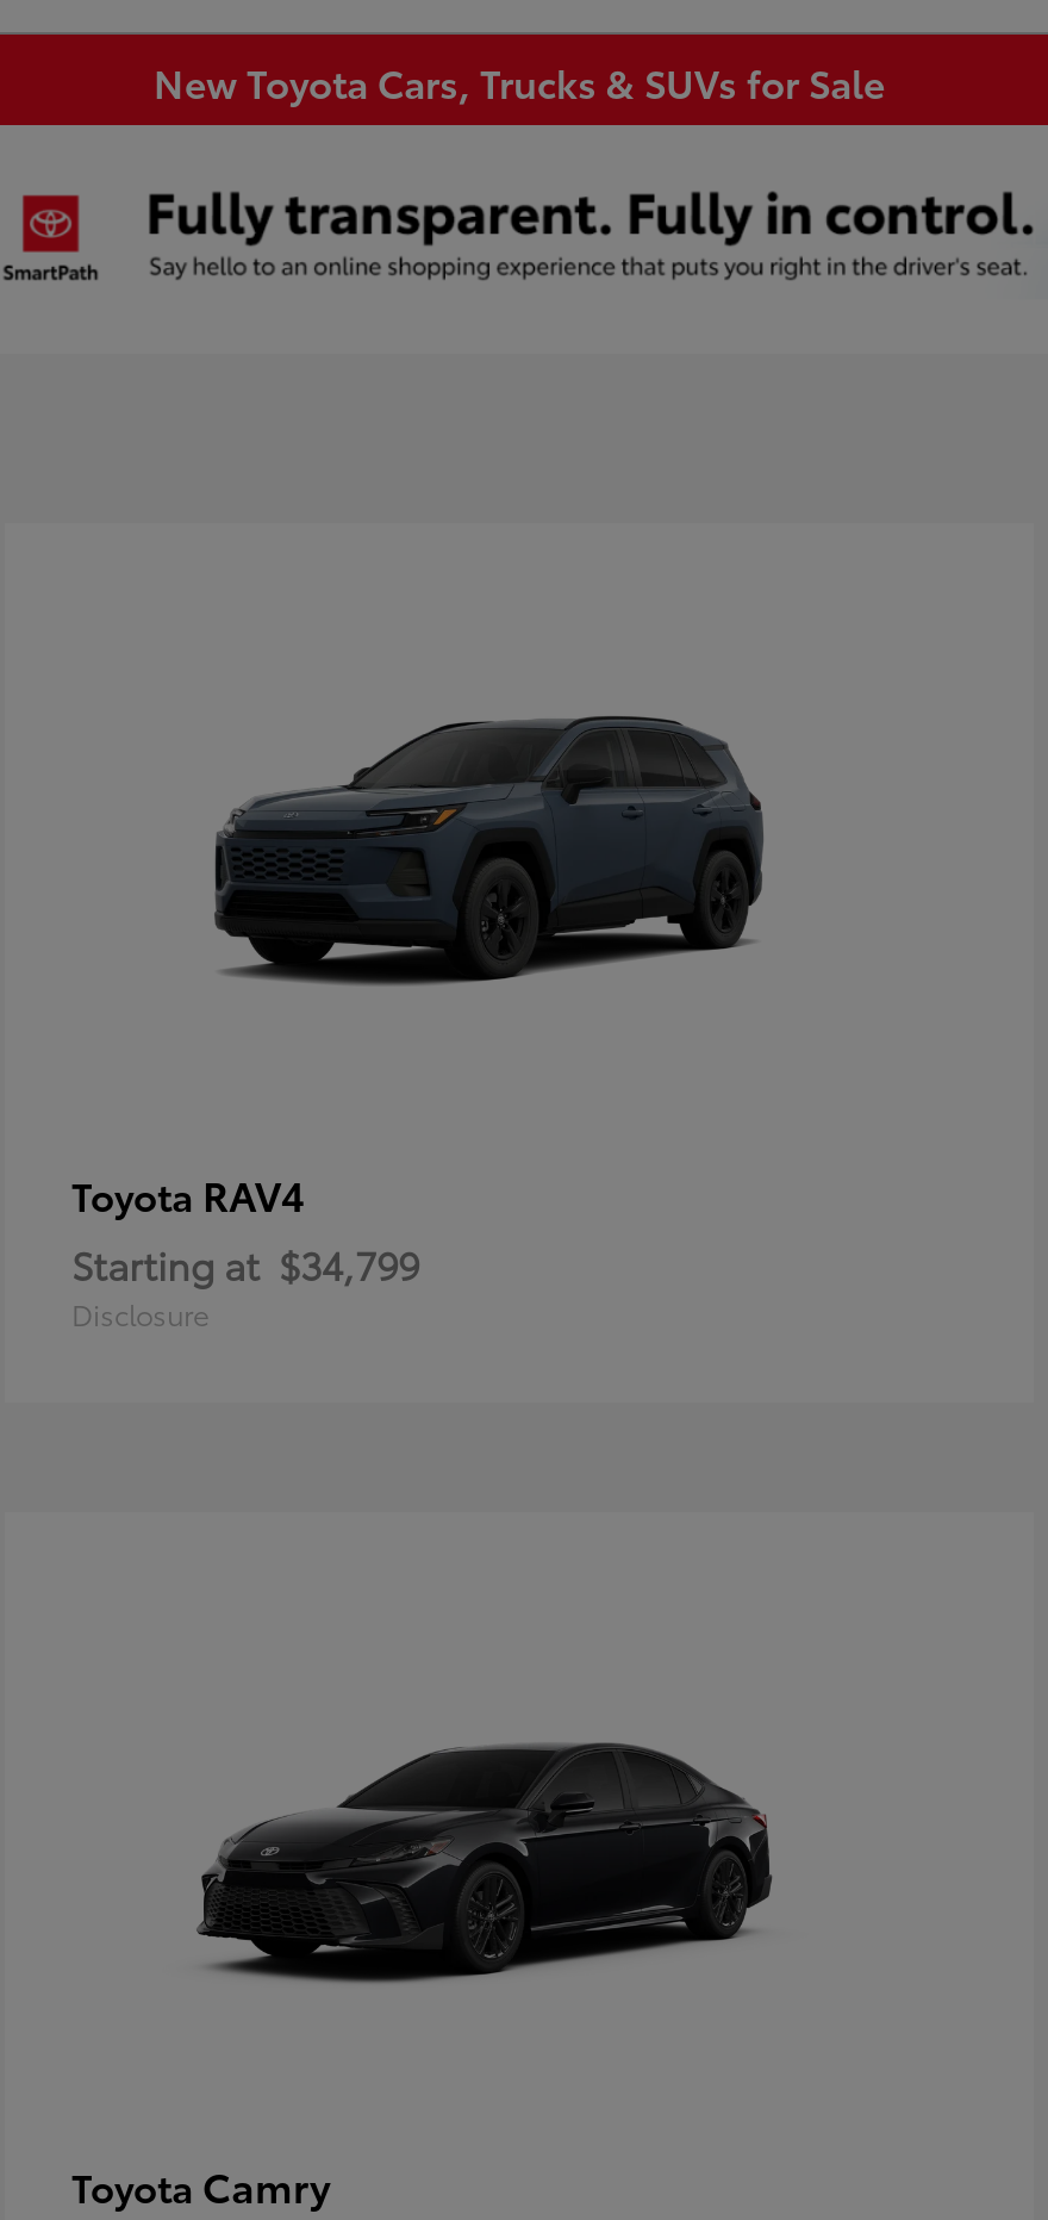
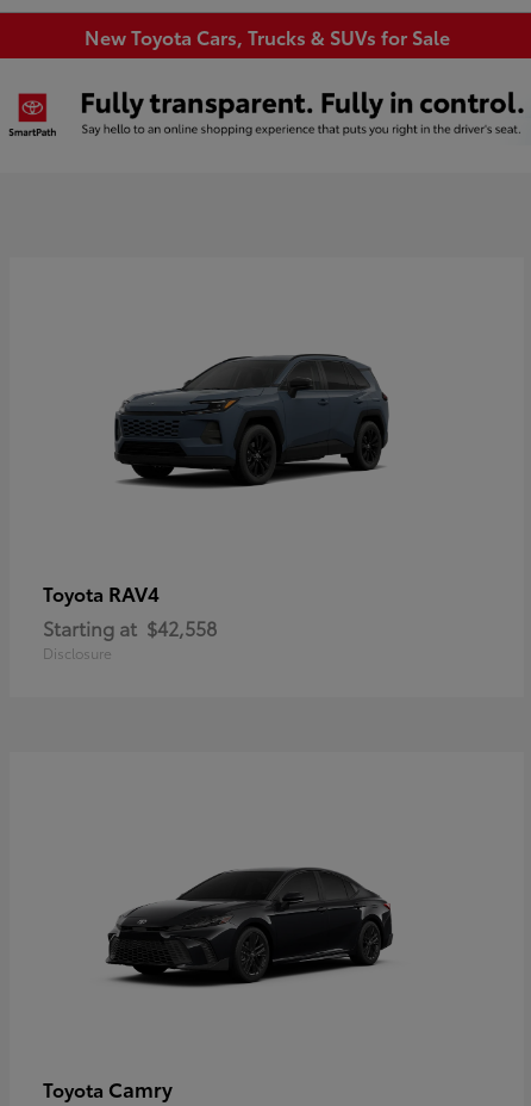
- Starting at $34,799
+ Starting at $42,558
